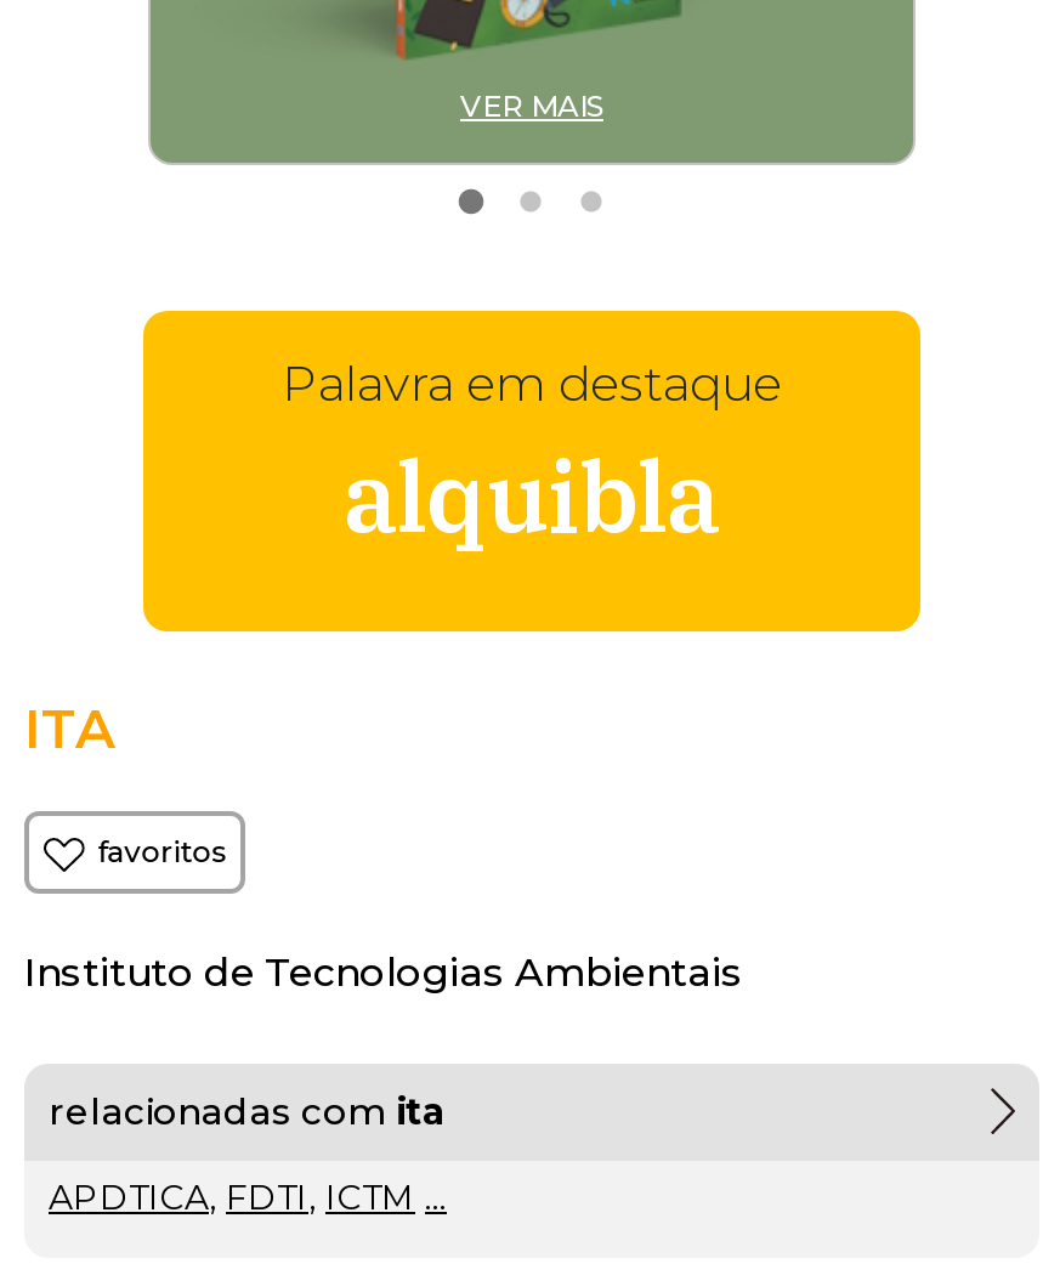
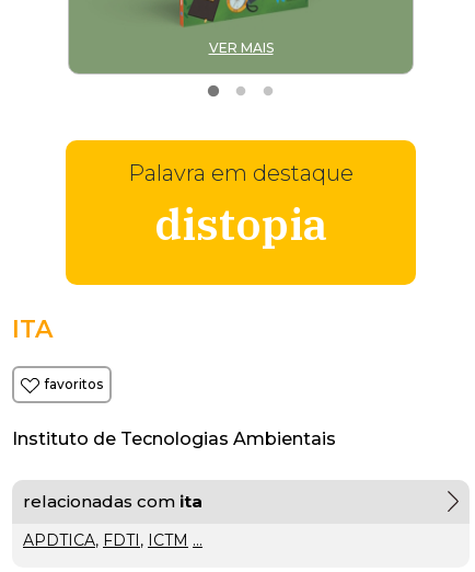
- alquibla
+ distopia
